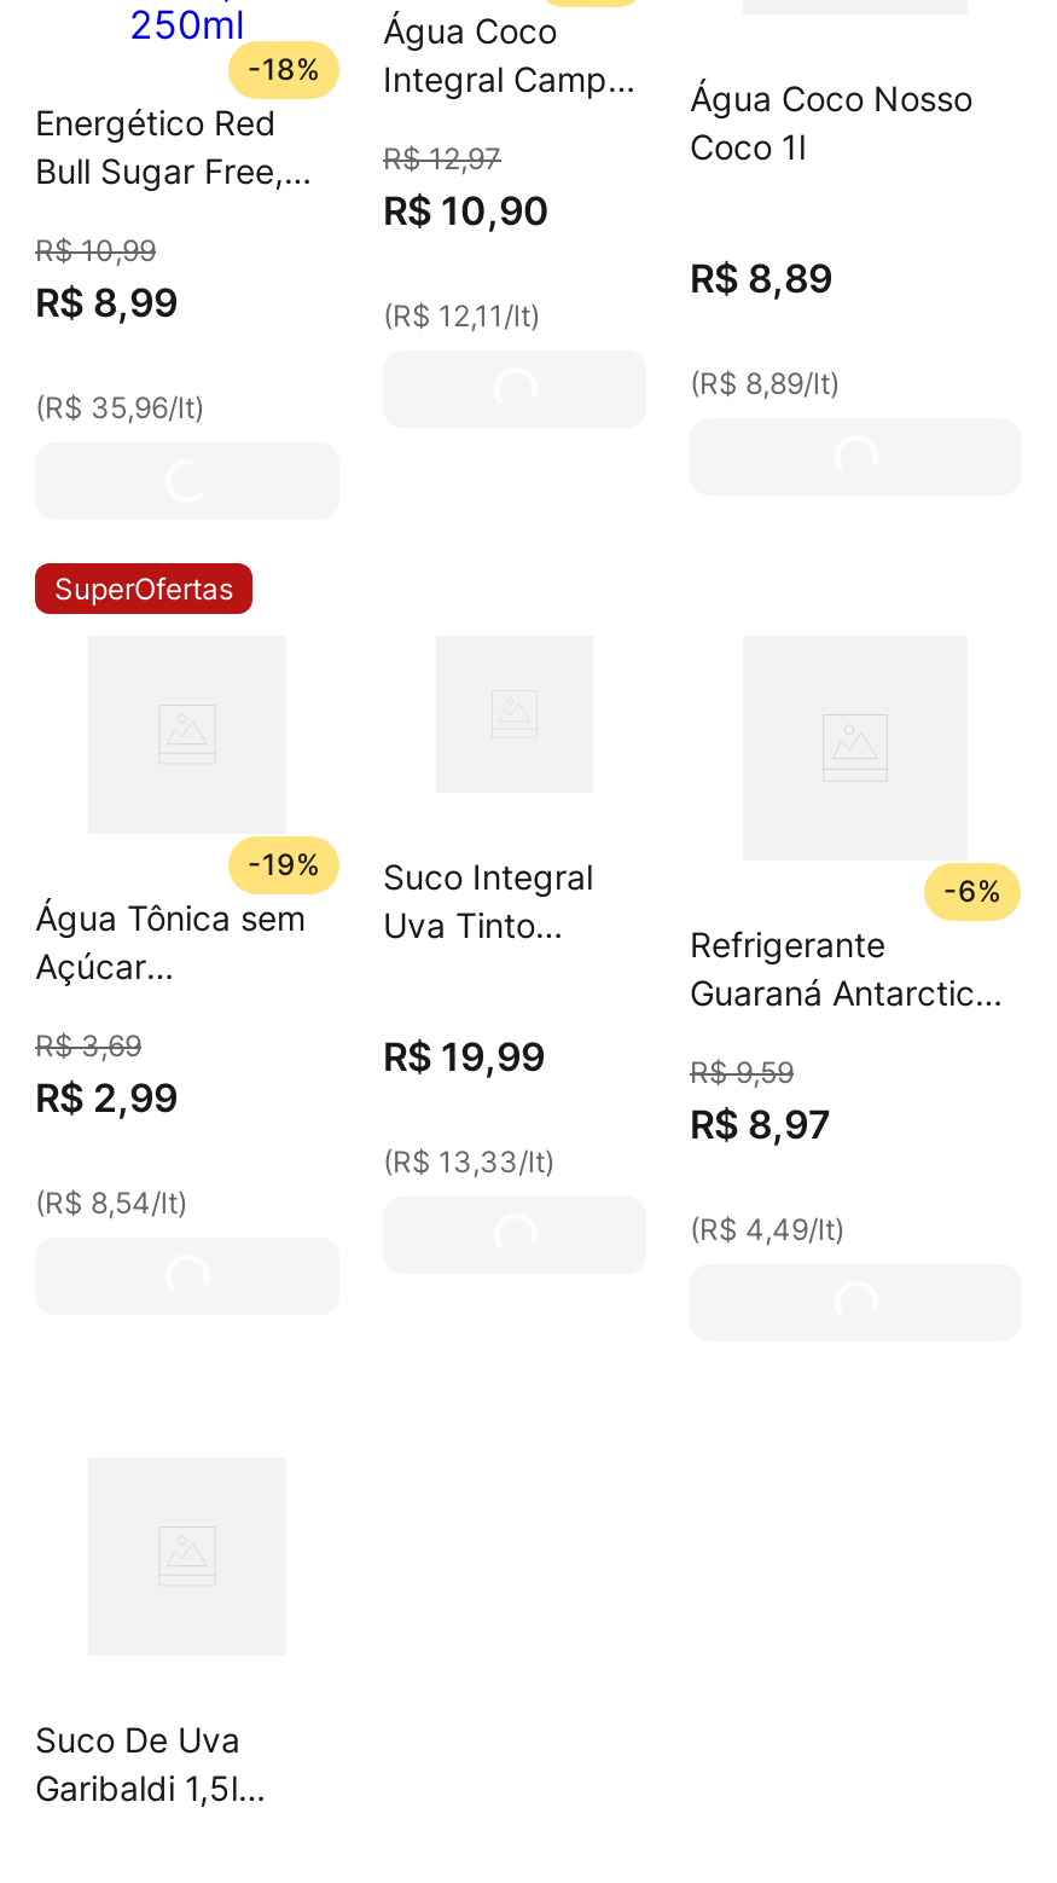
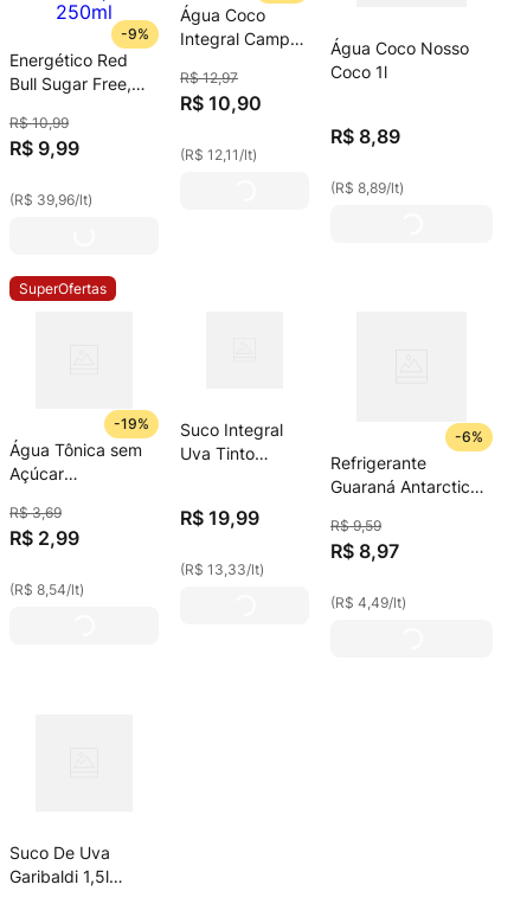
- -18%
+ -9%

- R$ 8,99
+ R$ 9,99

- (R$ 35,96/lt)
+ (R$ 39,96/lt)
